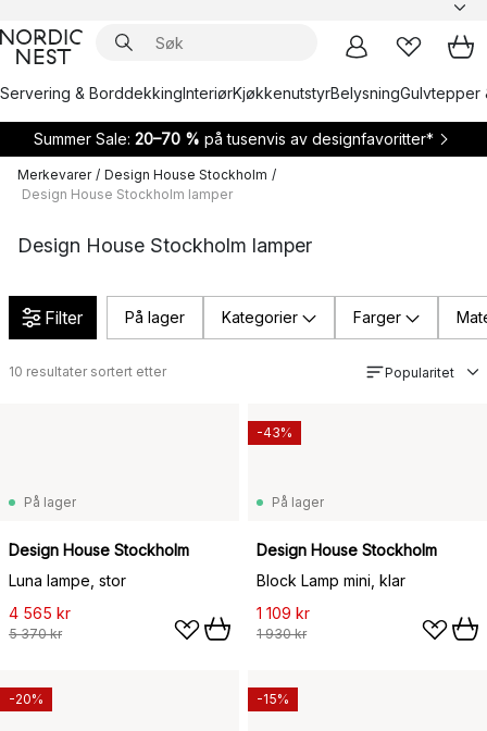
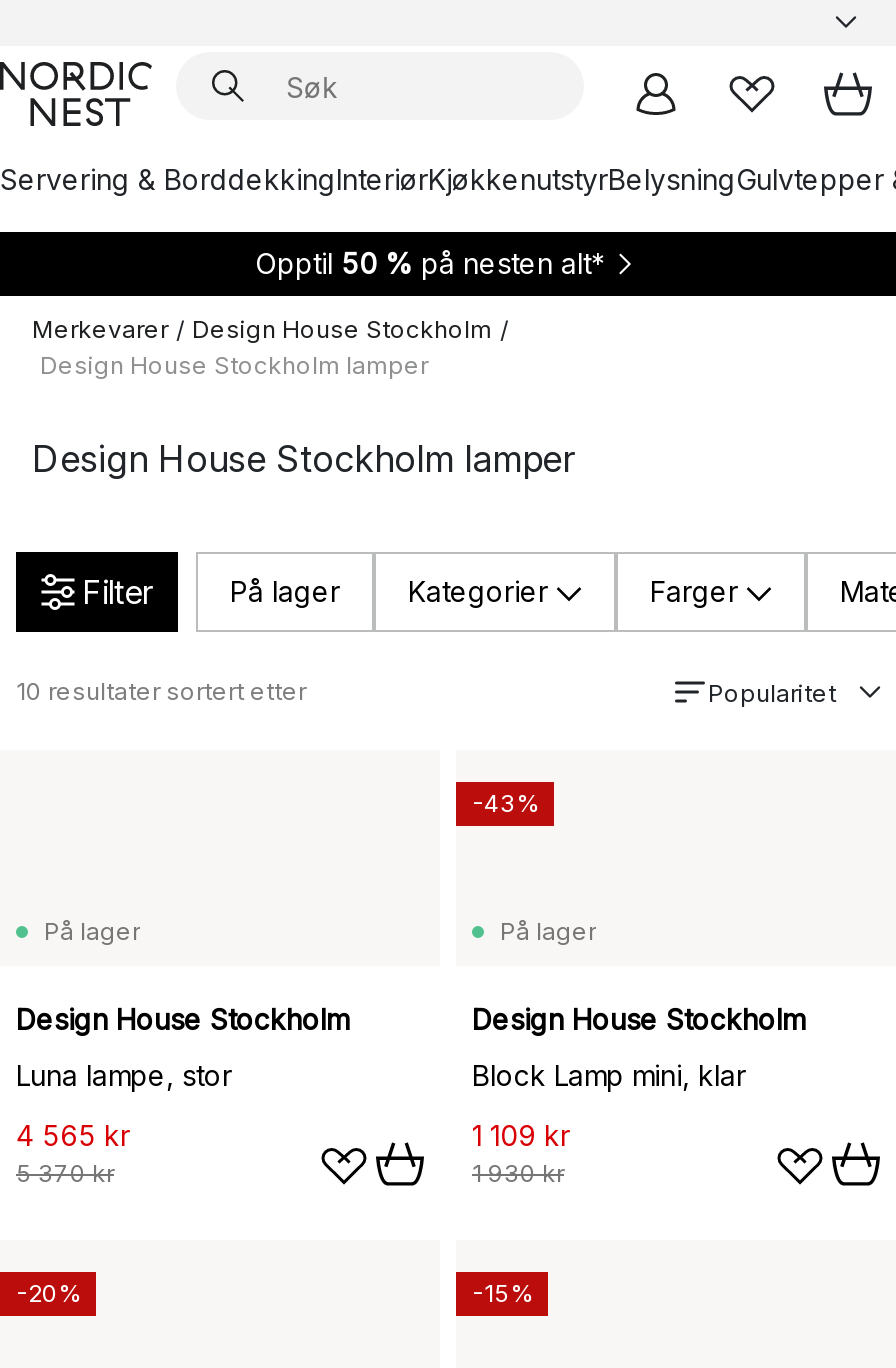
- Summer Sale: 20–70 % på tusenvis av designfavoritter*
+ Opptil 50 % på nesten alt*
